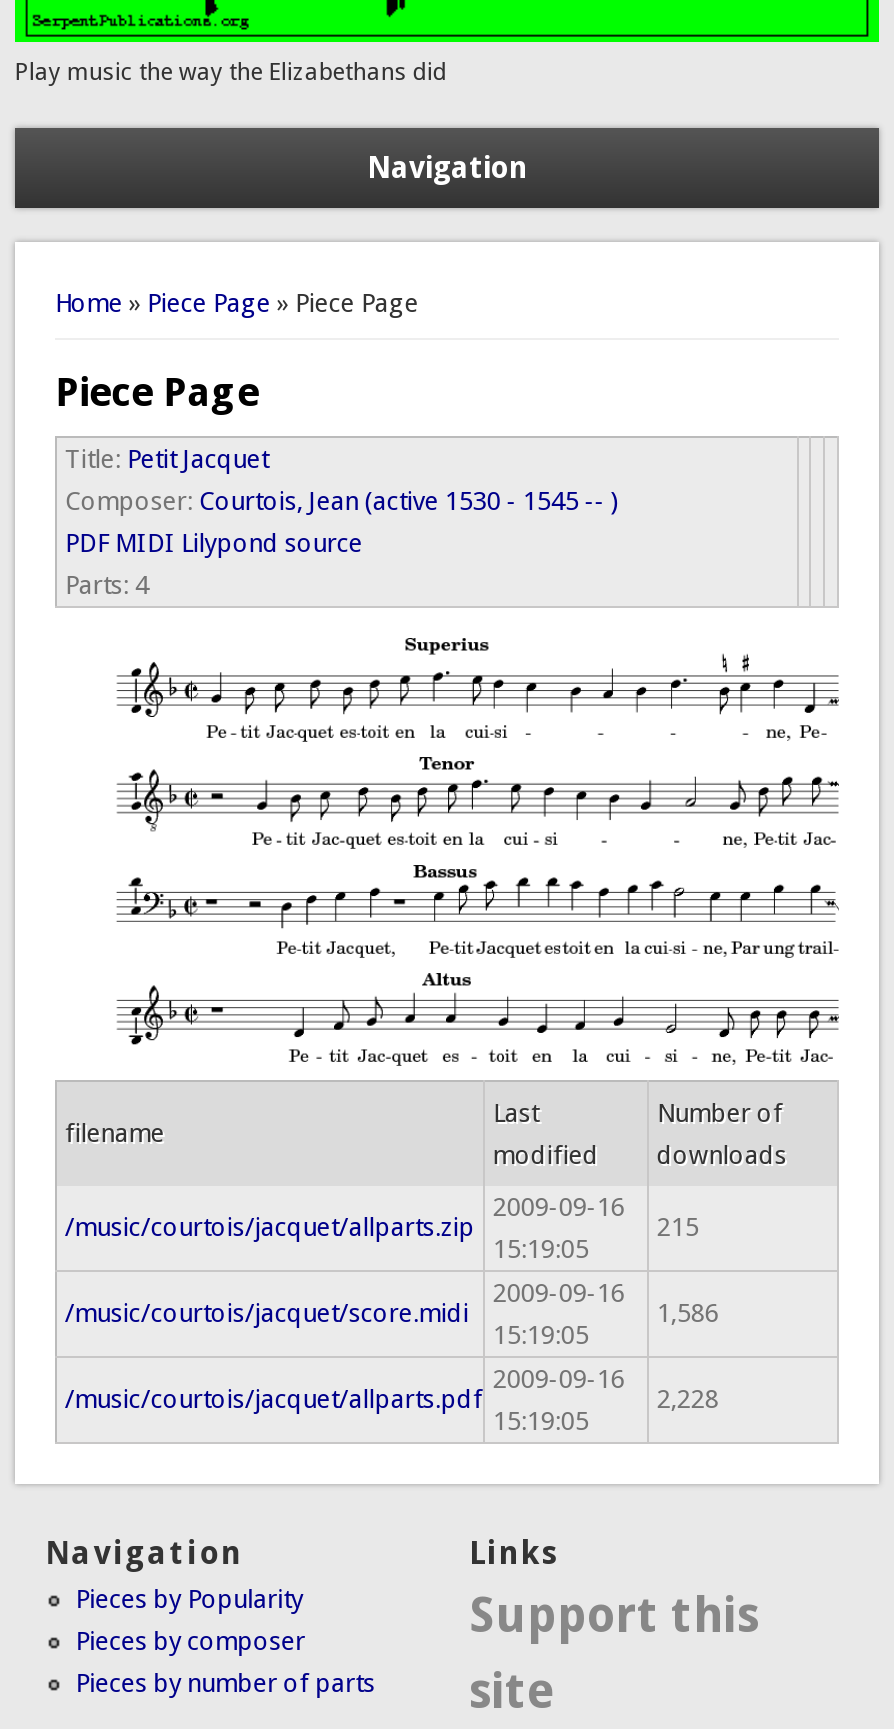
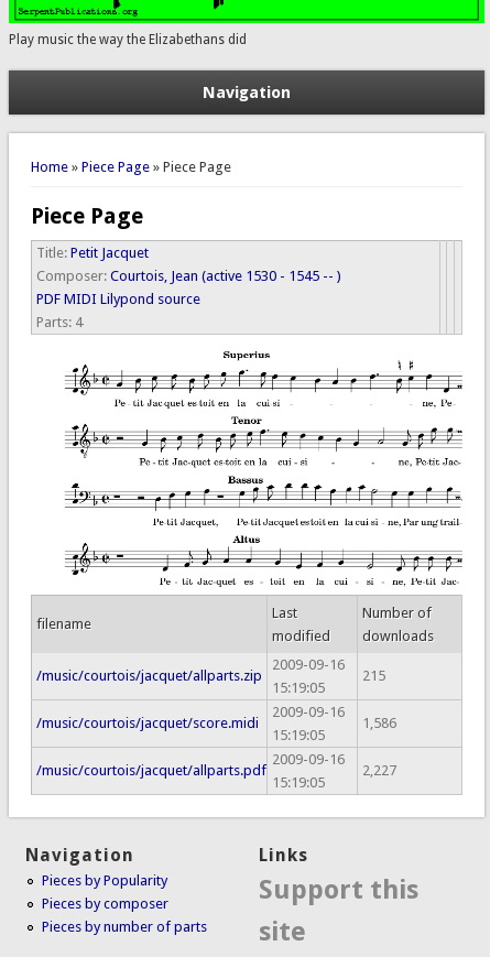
- 2,228
+ 2,227
